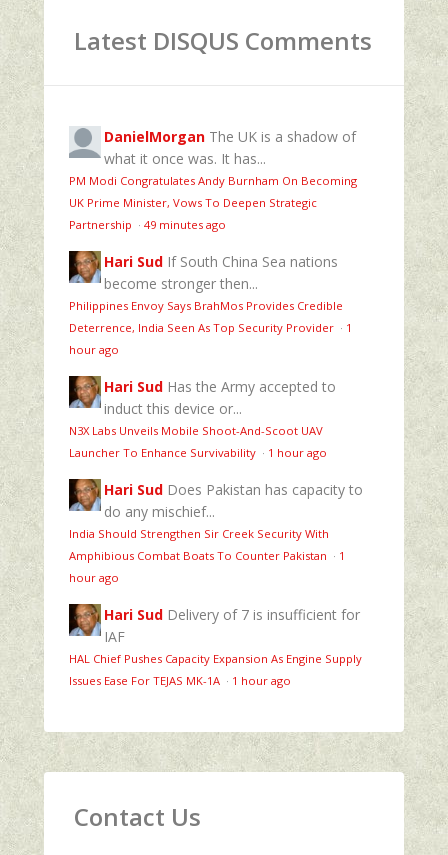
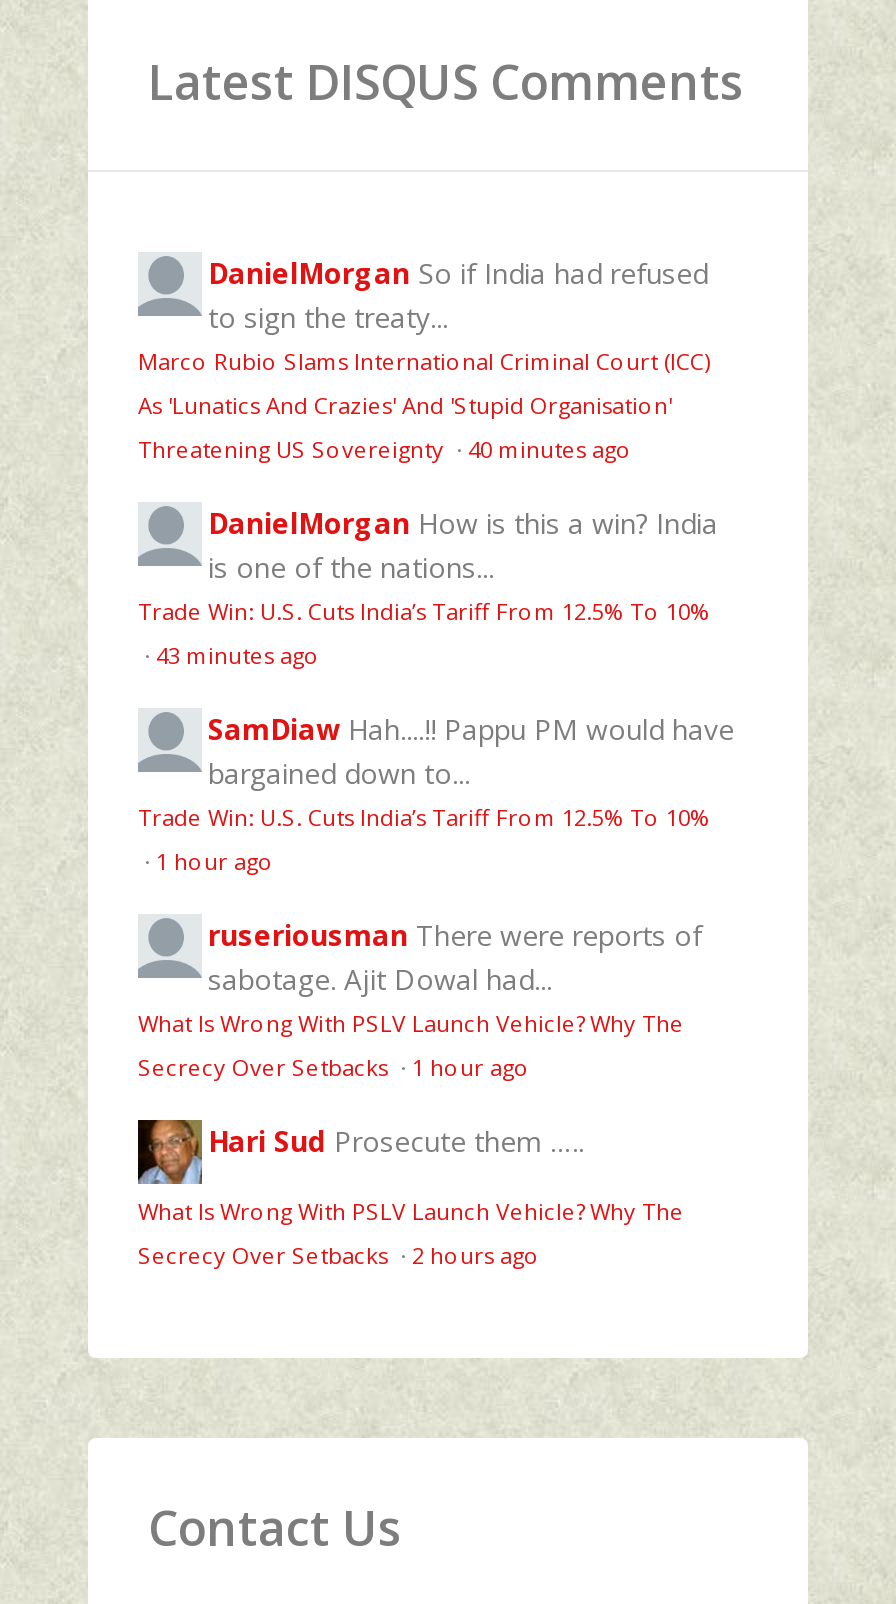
- DanielMorgan The UK is a shadow of
- what it once was. It has...
- PM Modi Congratulates Andy Burnham On Becoming
- UK Prime Minister, Vows To Deepen Strategic
- Partnership · 49 minutes ago
- Hari Sud If South China Sea nations
- become stronger then...
- Philippines Envoy Says BrahMos Provides Credible
- Deterrence, India Seen As Top Security Provider · 1
- hour ago
- Hari Sud Has the Army accepted to
- induct this device or...
- N3X Labs Unveils Mobile Shoot-And-Scoot UAV
- Launcher To Enhance Survivability · 1 hour ago
- Hari Sud Does Pakistan has capacity to
- do any mischief...
- India Should Strengthen Sir Creek Security With
- Amphibious Combat Boats To Counter Pakistan · 1
- hour ago
- Hari Sud Delivery of 7 is insufficient for
- IAF
- HAL Chief Pushes Capacity Expansion As Engine Supply
- Issues Ease For TEJAS MK-1A · 1 hour ago
+ DanielMorgan So if India had refused
+ to sign the treaty...
+ Marco Rubio Slams International Criminal Court (ICC)
+ As 'Lunatics And Crazies' And 'Stupid Organisation'
+ Threatening US Sovereignty · 40 minutes ago
+ DanielMorgan How is this a win? India
+ is one of the nations...
+ Trade Win: U.S. Cuts India’s Tariff From 12.5% To 10%
+ · 43 minutes ago
+ SamDiaw Hah....!! Pappu PM would have
+ bargained down to...
+ Trade Win: U.S. Cuts India’s Tariff From 12.5% To 10%
+ · 1 hour ago
+ ruseriousman There were reports of
+ sabotage. Ajit Dowal had...
+ What Is Wrong With PSLV Launch Vehicle? Why The
+ Secrecy Over Setbacks · 1 hour ago
+ Hari Sud Prosecute them …..
+ What Is Wrong With PSLV Launch Vehicle? Why The
+ Secrecy Over Setbacks · 2 hours ago
